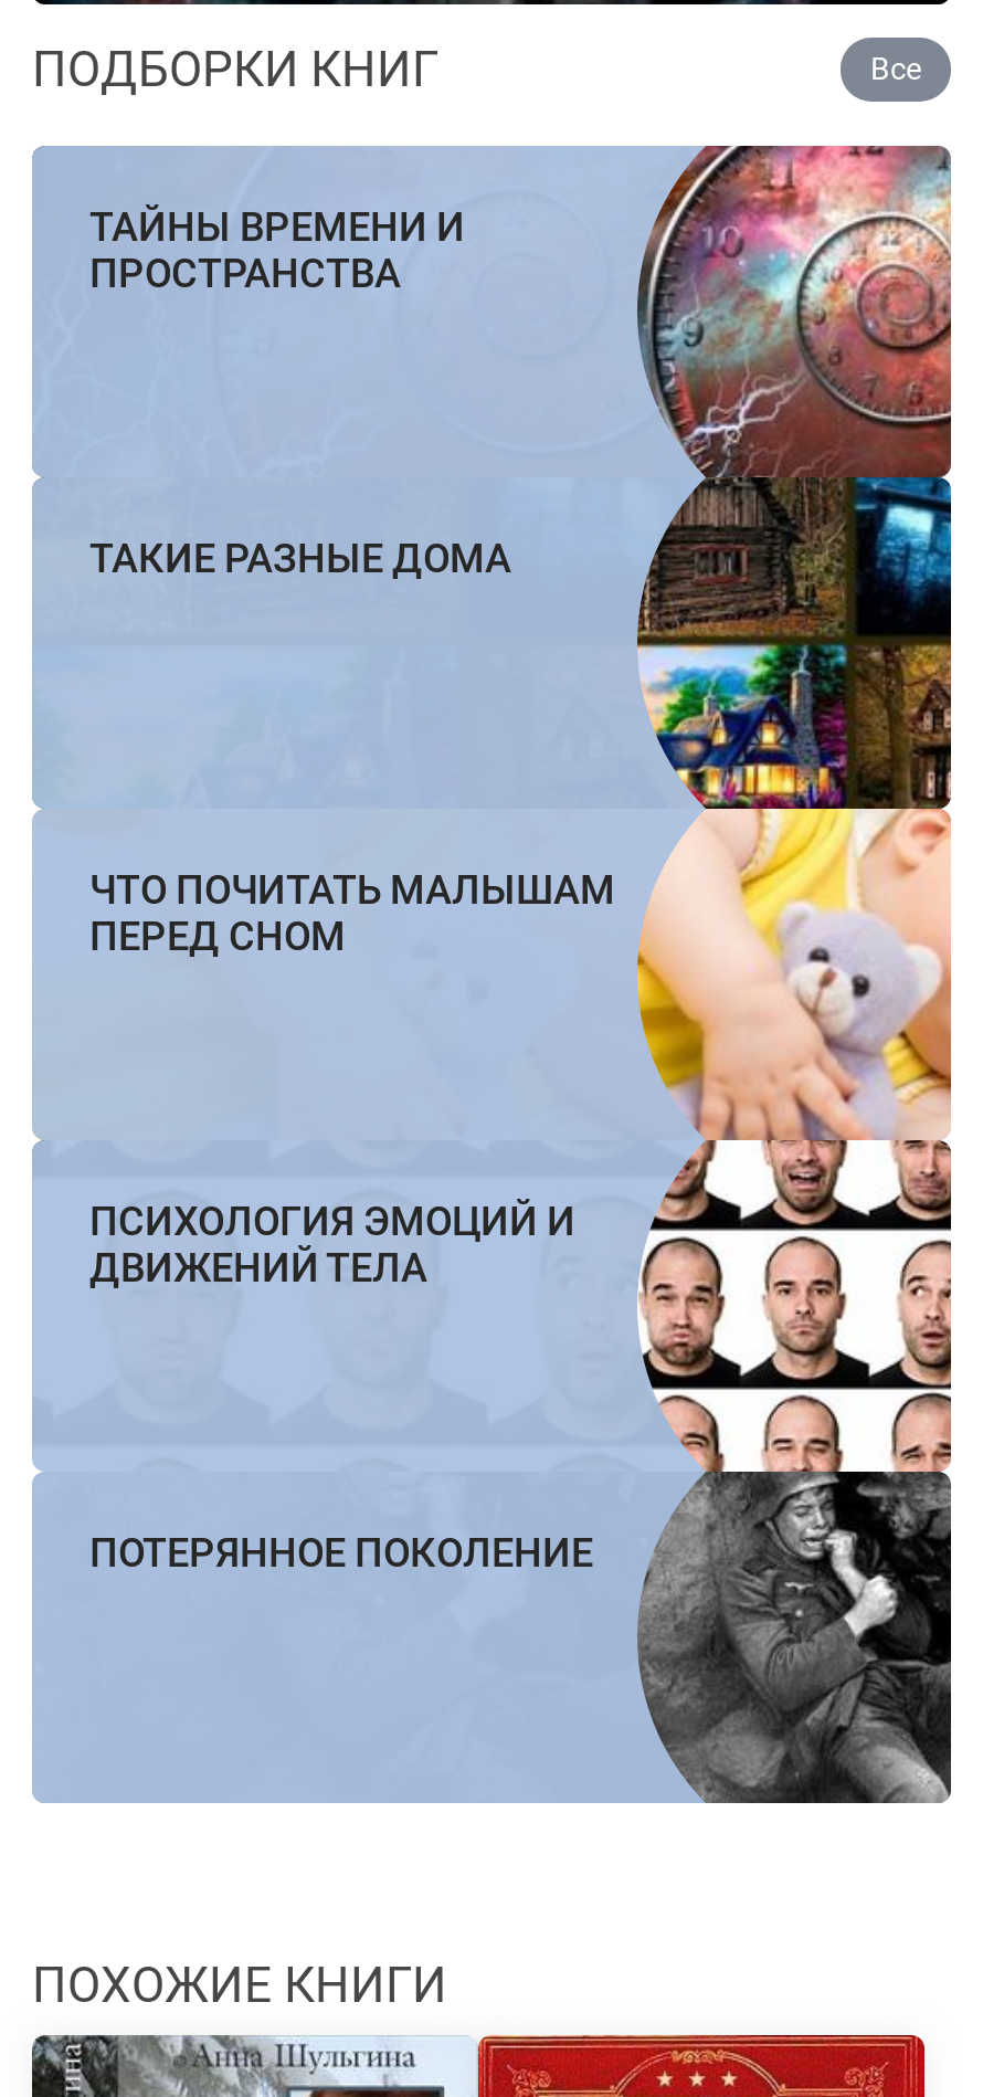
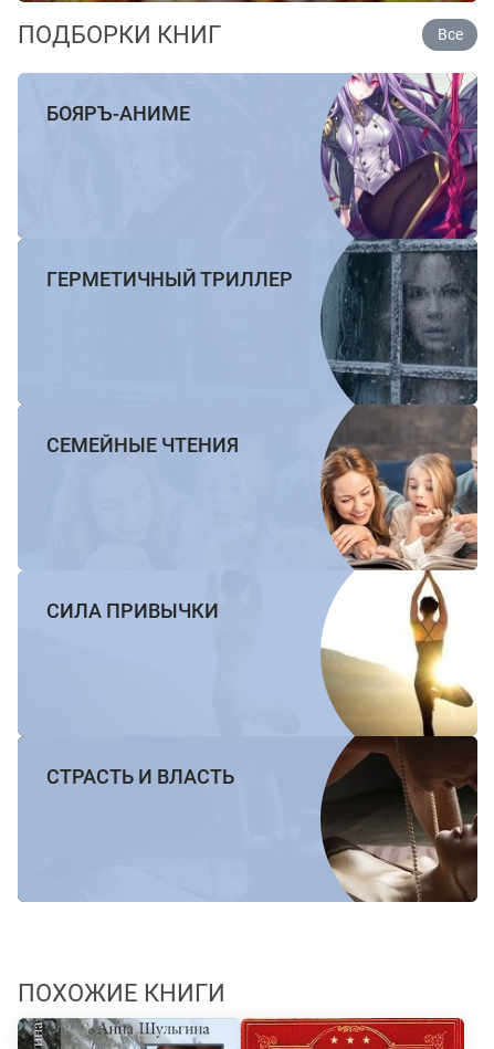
- [image]
+ [image]

- ТАЙНЫ ВРЕМЕНИ И
- ПРОСТРАНСТВА
+ БОЯРЪ-АНИМЕ

- ТАКИЕ РАЗНЫЕ ДОМА
+ ГЕРМЕТИЧНЫЙ ТРИЛЛЕР

- ЧТО ПОЧИТАТЬ МАЛЫШАМ
- ПЕРЕД СНОМ
+ СЕМЕЙНЫЕ ЧТЕНИЯ

- ПСИХОЛОГИЯ ЭМОЦИЙ И
- ДВИЖЕНИЙ ТЕЛА
+ СИЛА ПРИВЫЧКИ

- ПОТЕРЯННОЕ ПОКОЛЕНИЕ
+ СТРАСТЬ И ВЛАСТЬ
